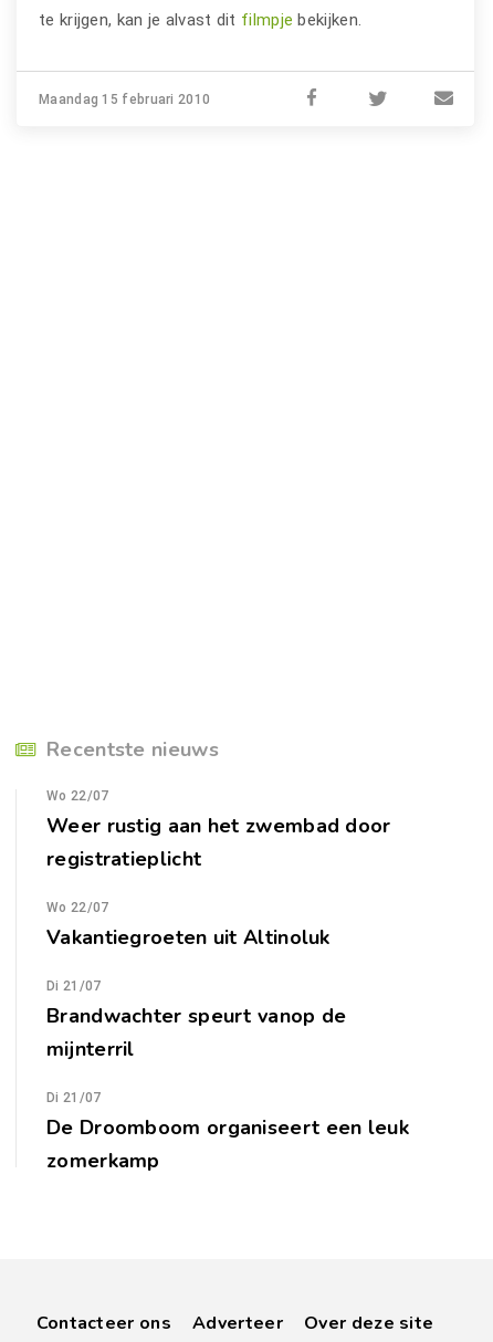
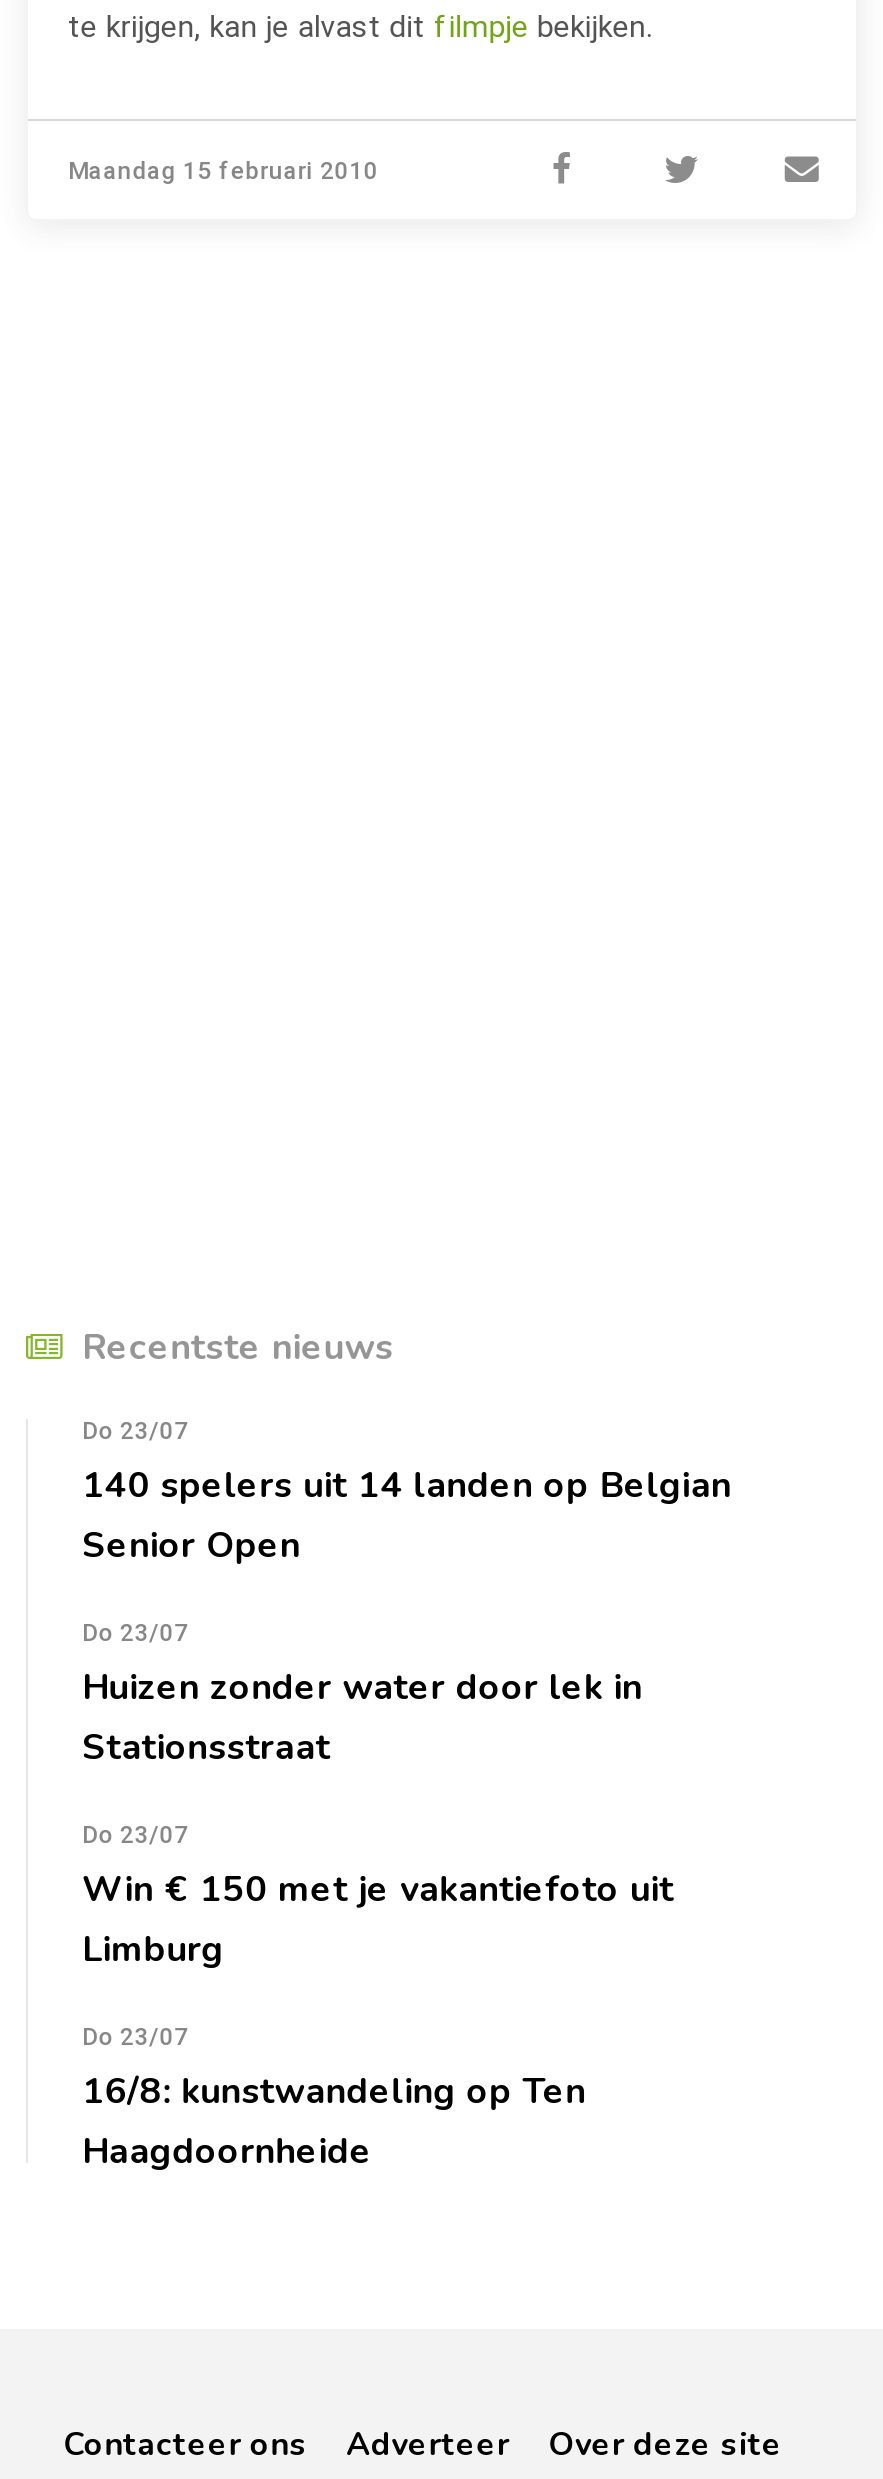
- Wo 22/07
- Weer rustig aan het zwembad door
- registratieplicht
+ Do 23/07
+ 140 spelers uit 14 landen op Belgian
+ Senior Open

- Wo 22/07
- Vakantiegroeten uit Altinoluk
+ Do 23/07
+ Huizen zonder water door lek in
+ Stationsstraat

- Di 21/07
- Brandwachter speurt vanop de
- mijnterril
+ Do 23/07
+ Win € 150 met je vakantiefoto uit
+ Limburg

- Di 21/07
- De Droomboom organiseert een leuk
- zomerkamp
+ Do 23/07
+ 16/8: kunstwandeling op Ten
+ Haagdoornheide
